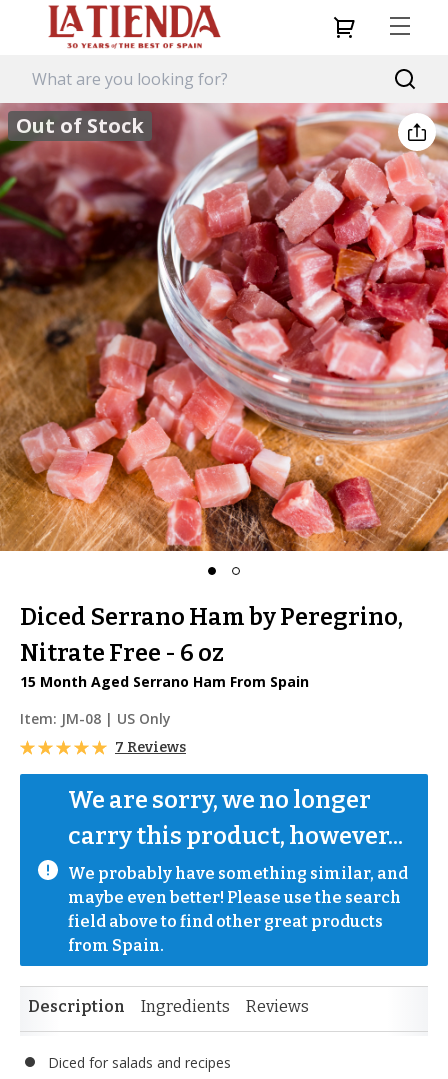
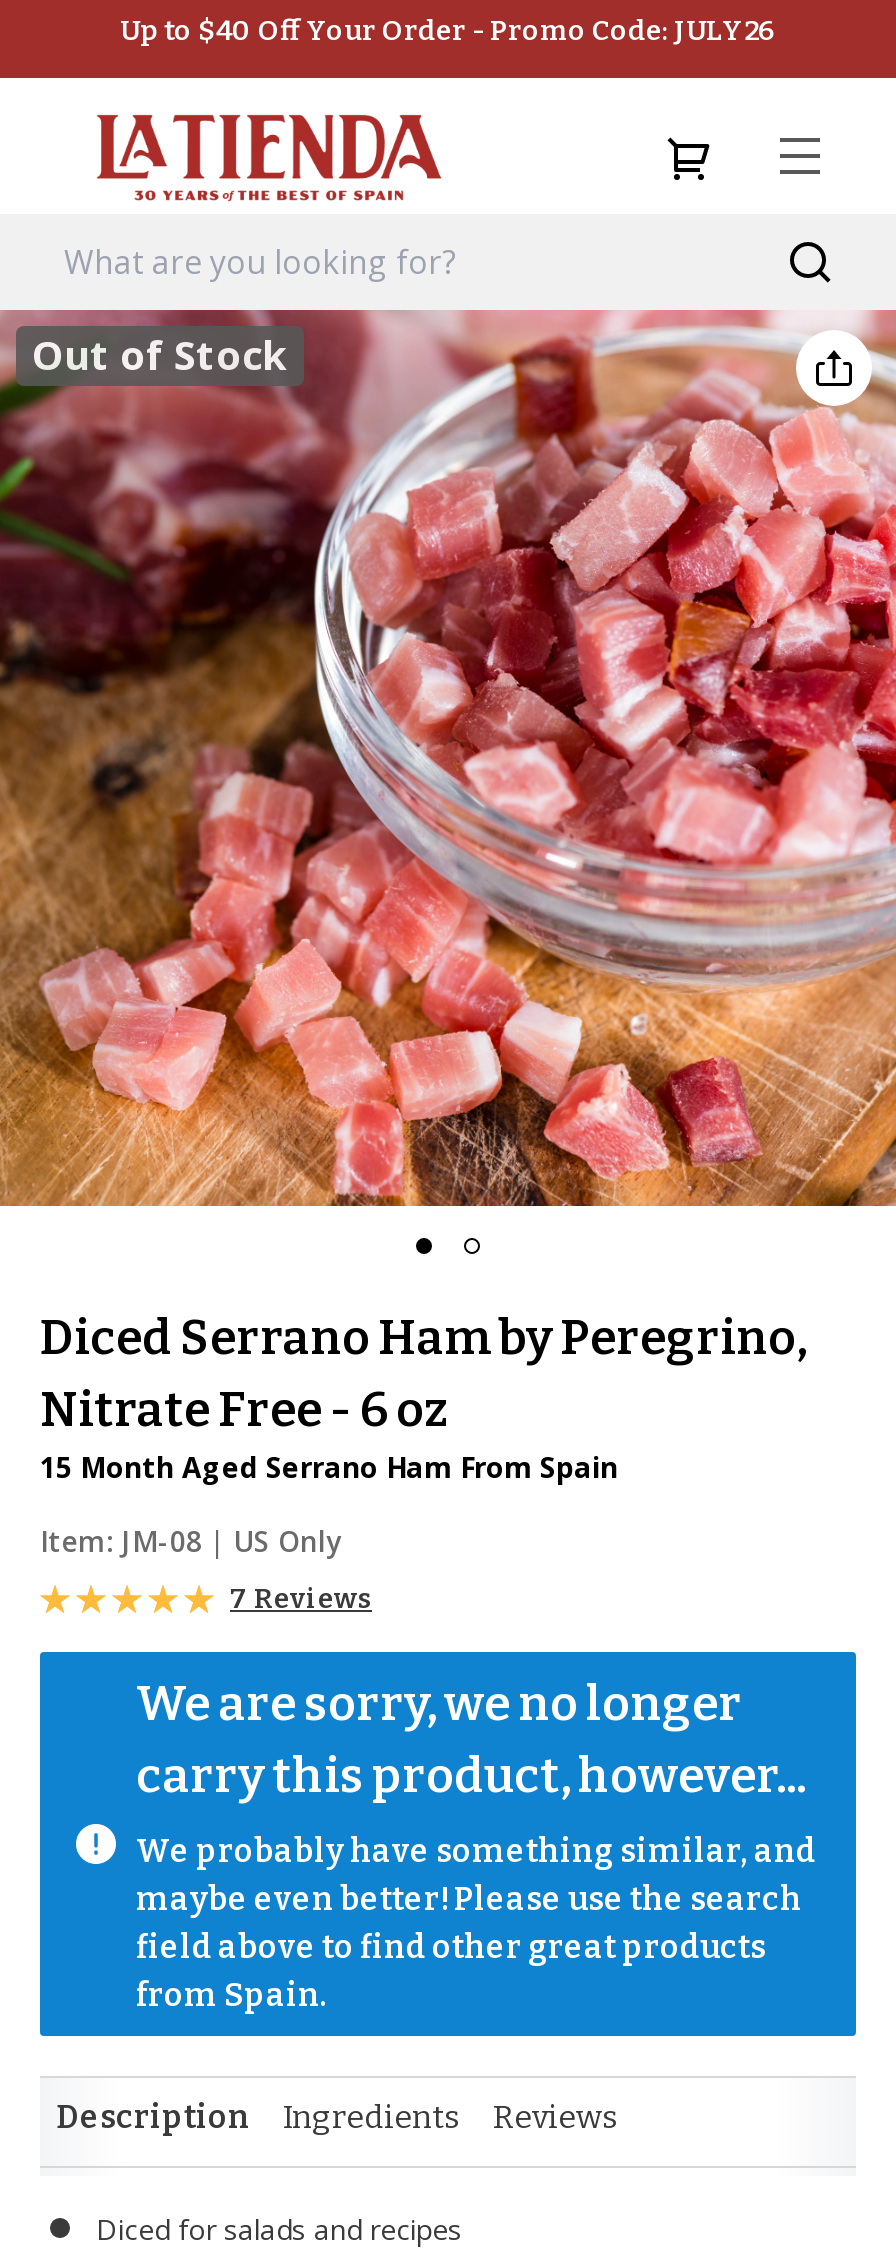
+ Up to $40 Off Your Order - Promo Code: JULY26
